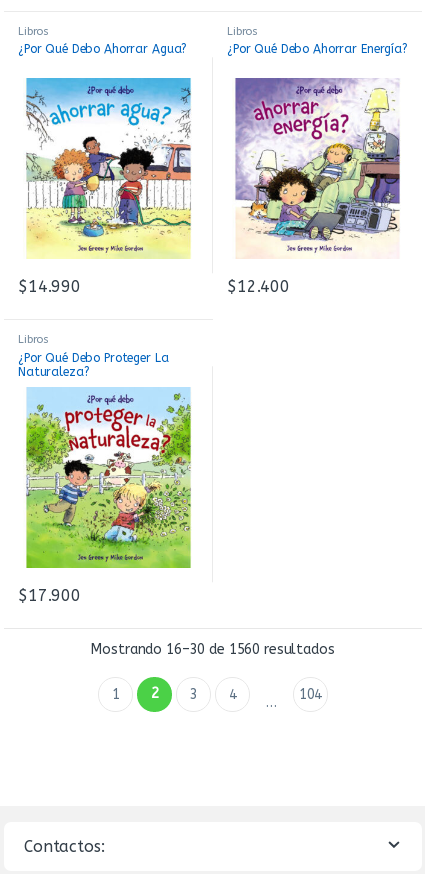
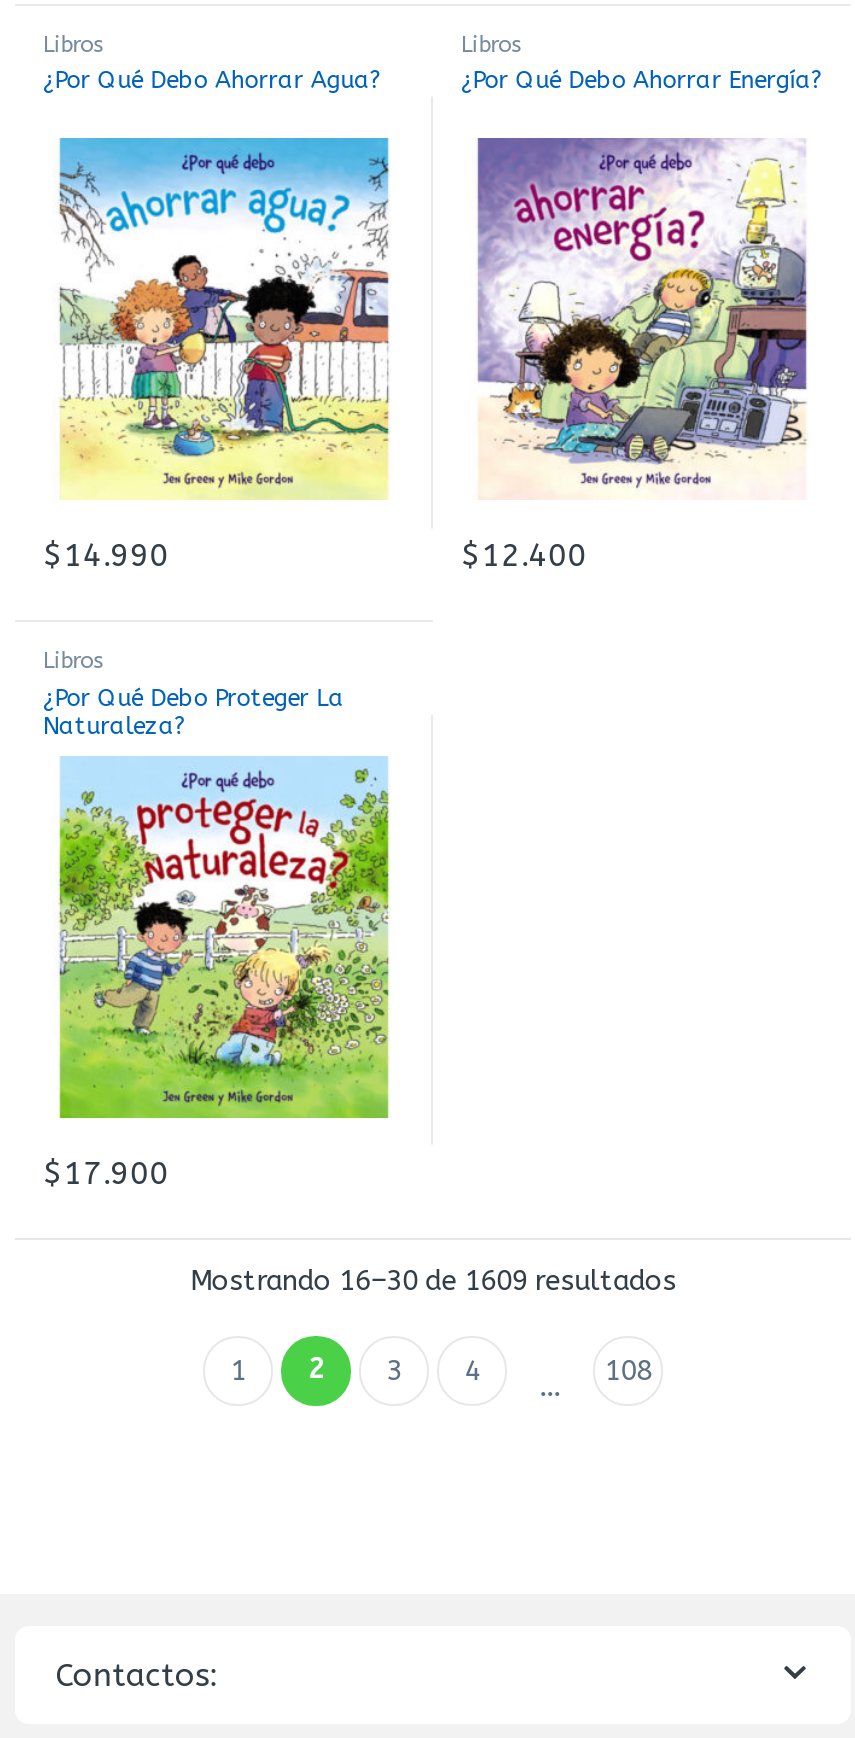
- Mostrando 16–30 de 1560 resultados
+ Mostrando 16–30 de 1609 resultados

- 104
+ 108
